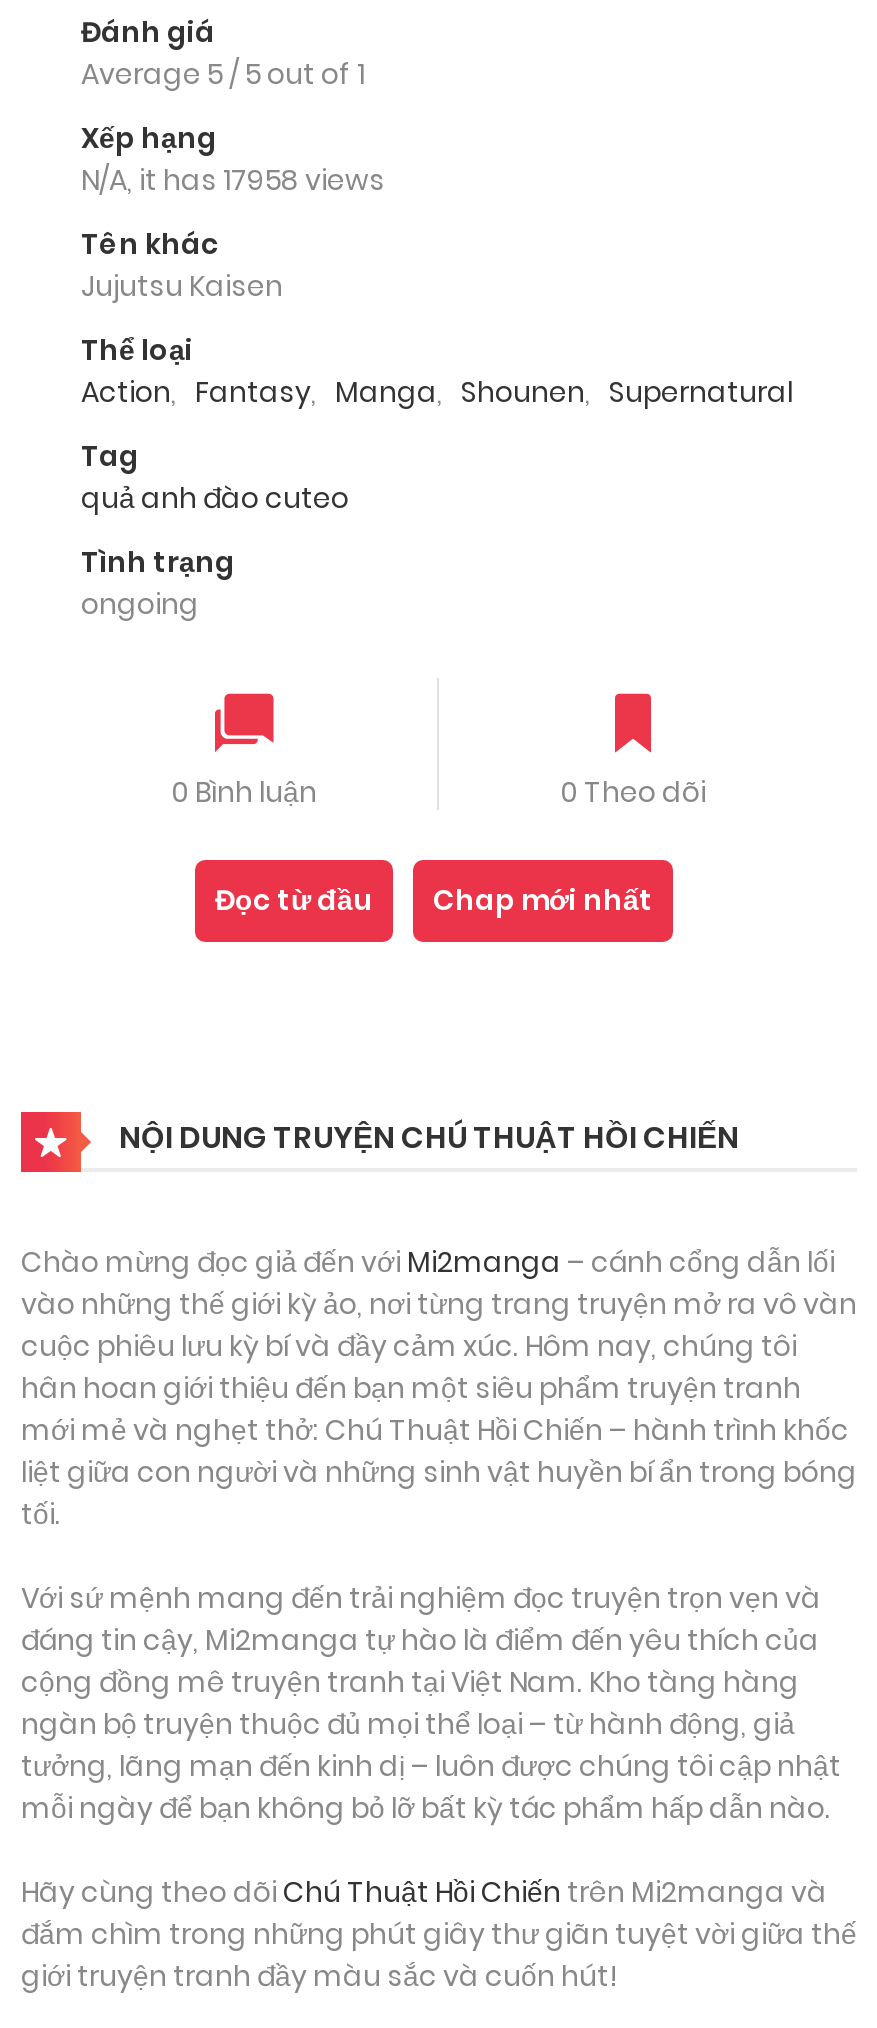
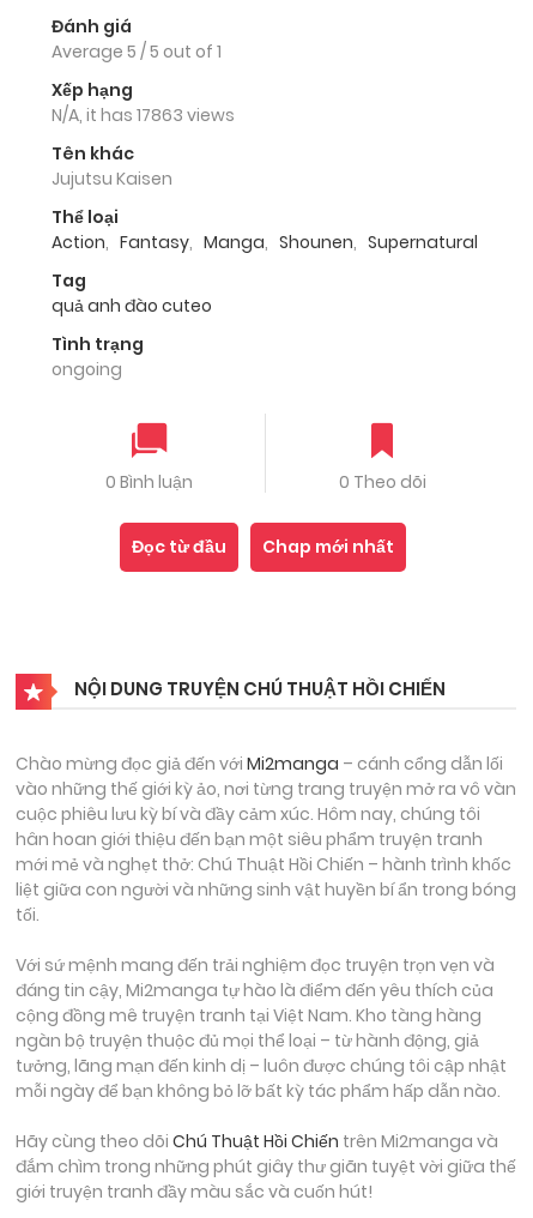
- N/A, it has 17958 views
+ N/A, it has 17863 views
